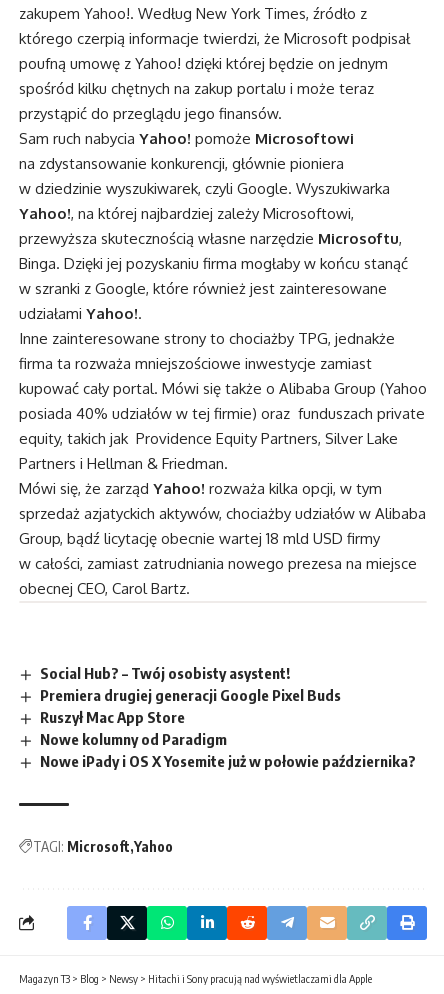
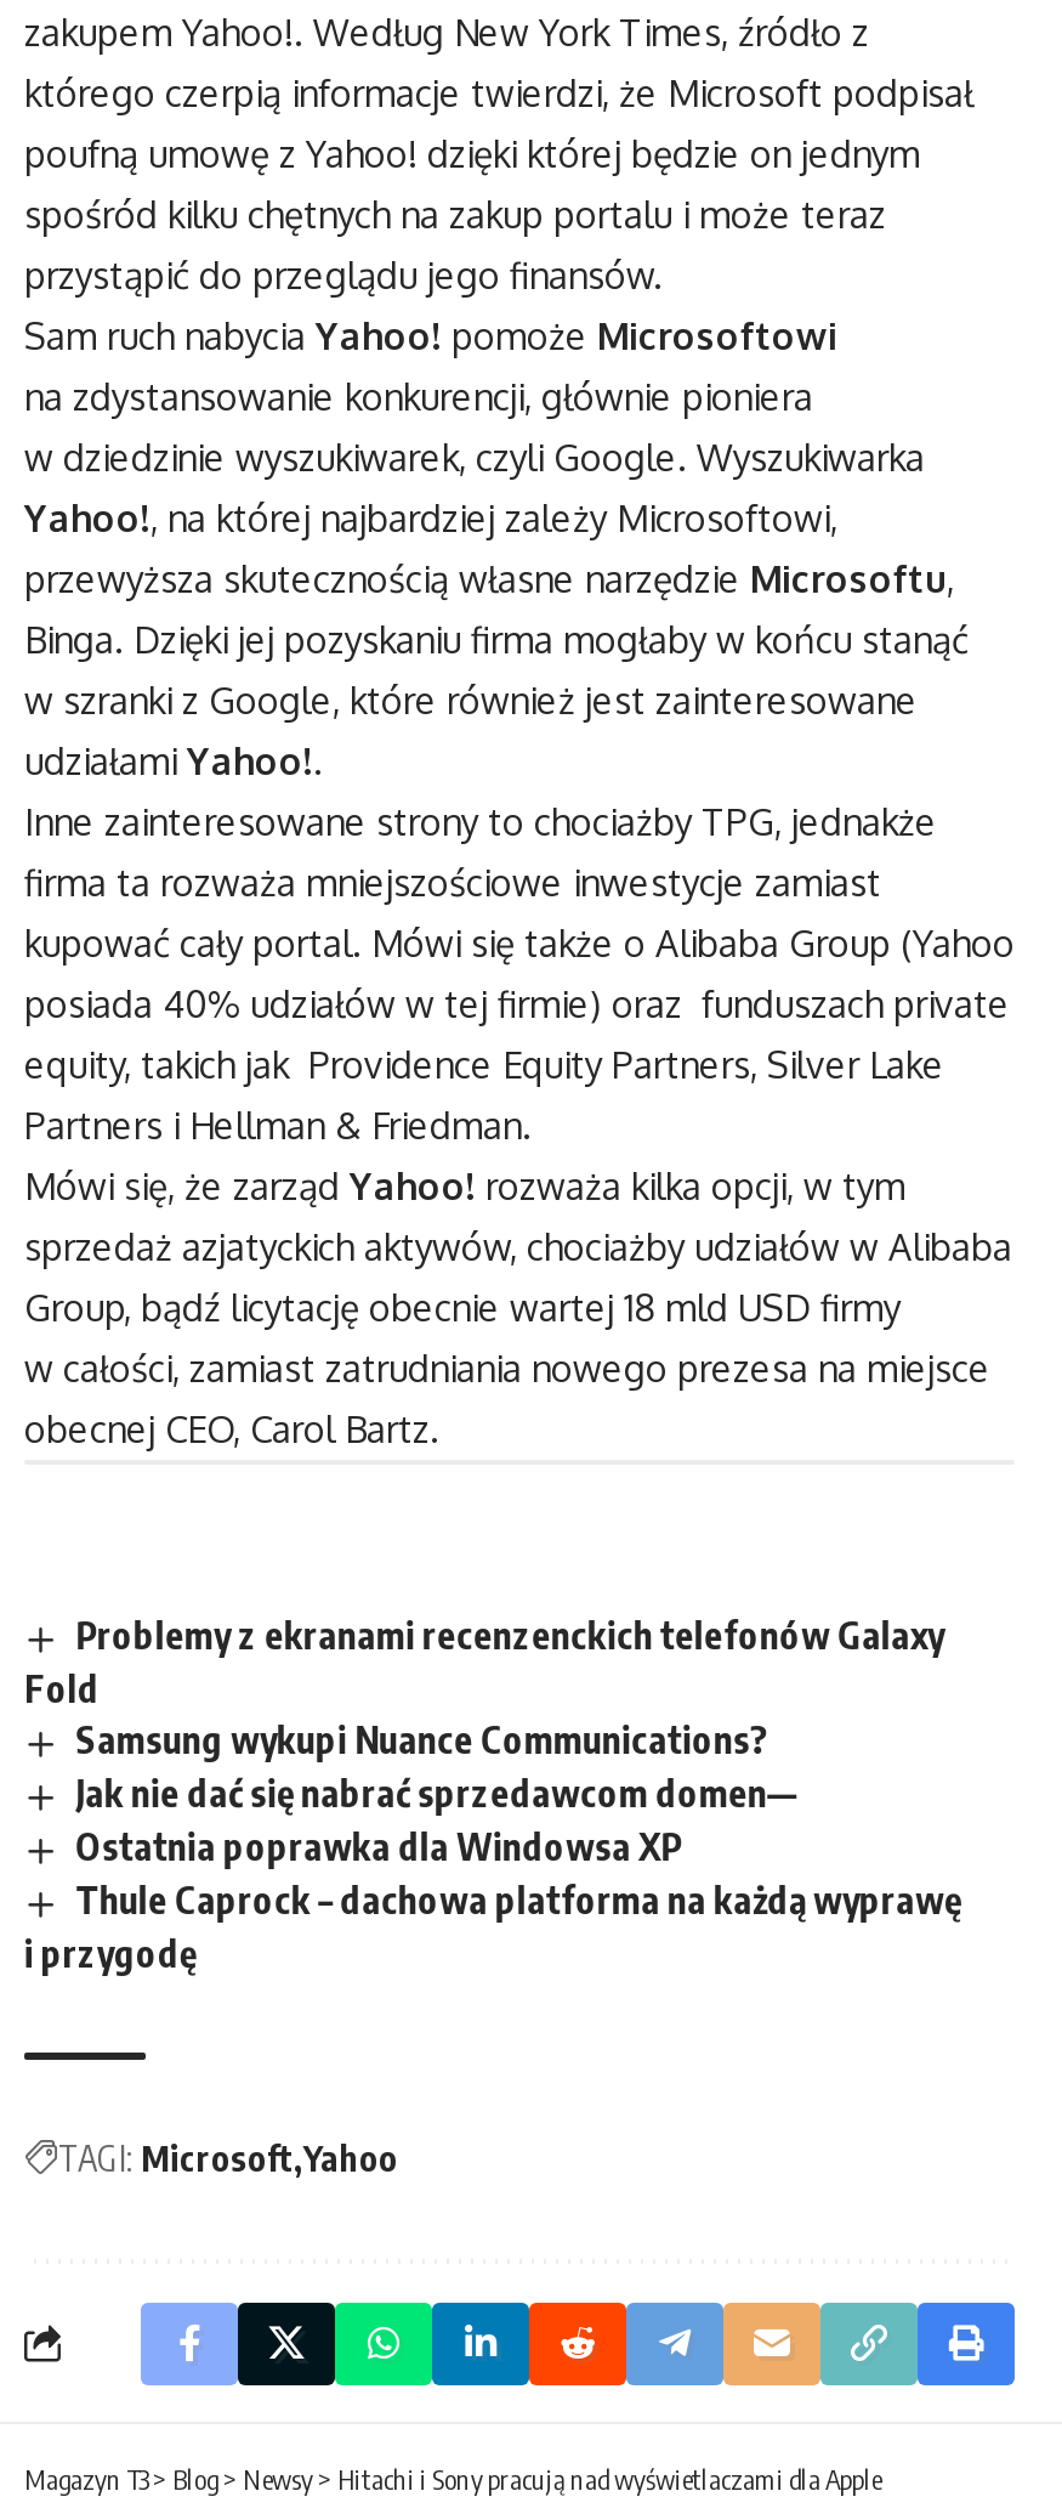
- Social Hub? – Twój osobisty asystent!
- Premiera drugiej generacji Google Pixel Buds
- Ruszył Mac App Store
- Nowe kolumny od Paradigm
- Nowe iPady i OS X Yosemite już w połowie października?
+ Problemy z ekranami recenzenckich telefonów Galaxy
+ Fold
+ Samsung wykupi Nuance Communications?
+ Jak nie dać się nabrać sprzedawcom domen—
+ Ostatnia poprawka dla Windowsa XP
+ Thule Caprock – dachowa platforma na każdą wyprawę
+ i przygodę
